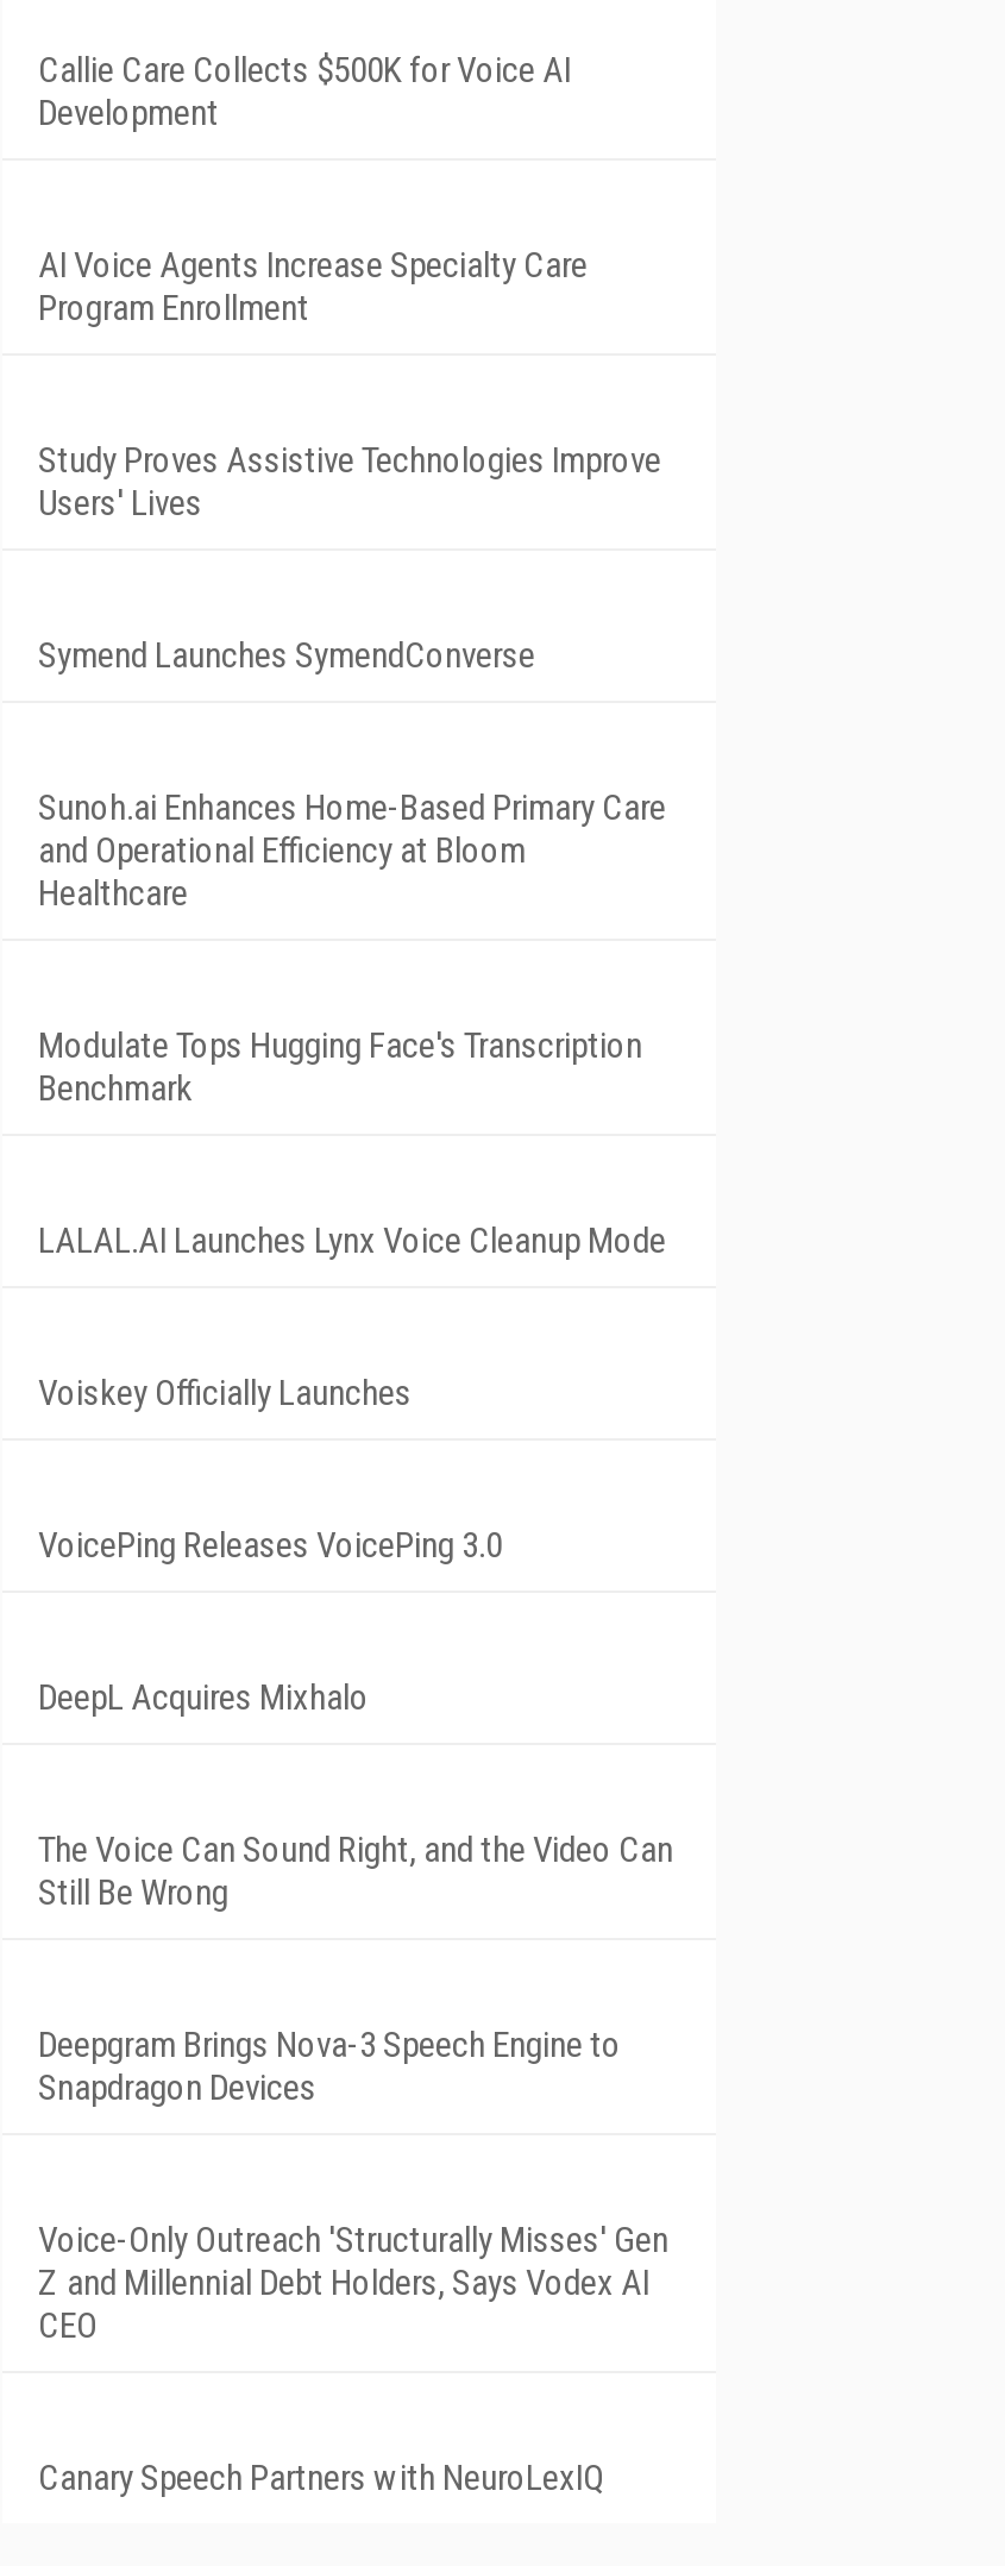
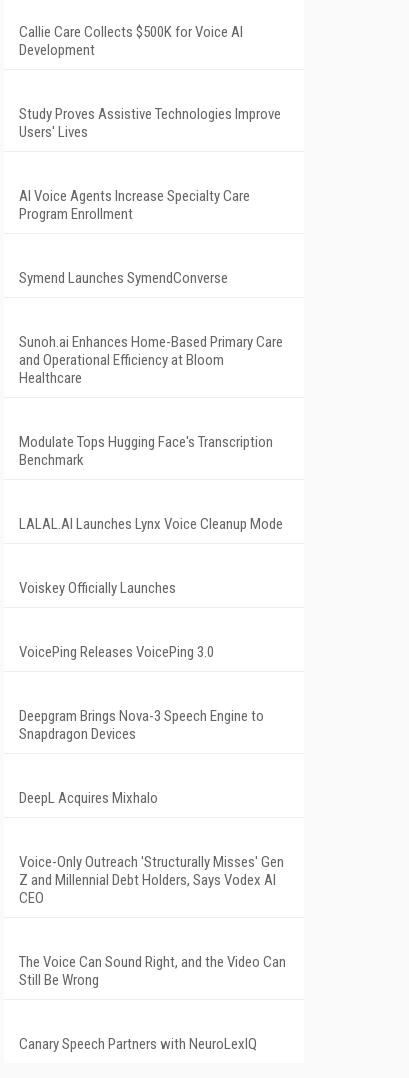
moved down: AI Voice Agents Increase Specialty Care | Program Enrollment

moved up: Study Proves Assistive Technologies Improve | Users' Lives

moved down: DeepL Acquires Mixhalo

moved down: The Voice Can Sound Right, and the Video Can | Still Be Wrong

moved up: Deepgram Brings Nova-3 Speech Engine to | Snapdragon Devices

moved up: Voice-Only Outreach 'Structurally Misses' Gen | Z and Millennial Debt Holders, Says Vodex AI | CEO
